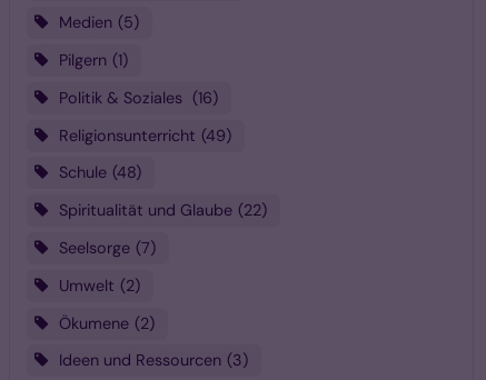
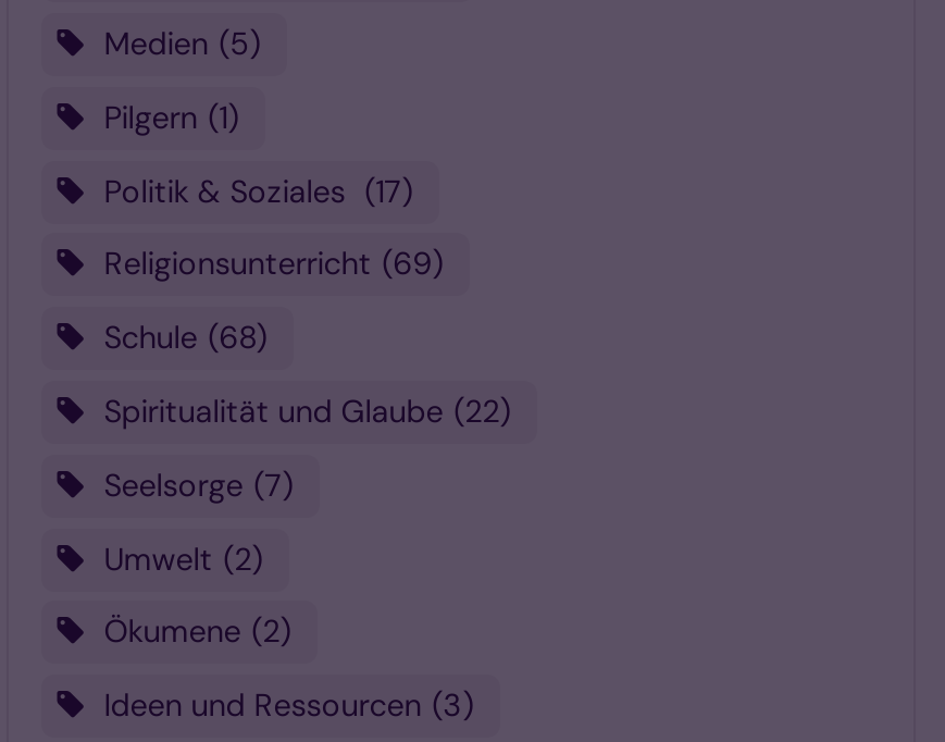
- Politik & Soziales 16
+ Politik & Soziales 17

- Religionsunterricht 49
+ Religionsunterricht 69

- Schule 48
+ Schule 68
